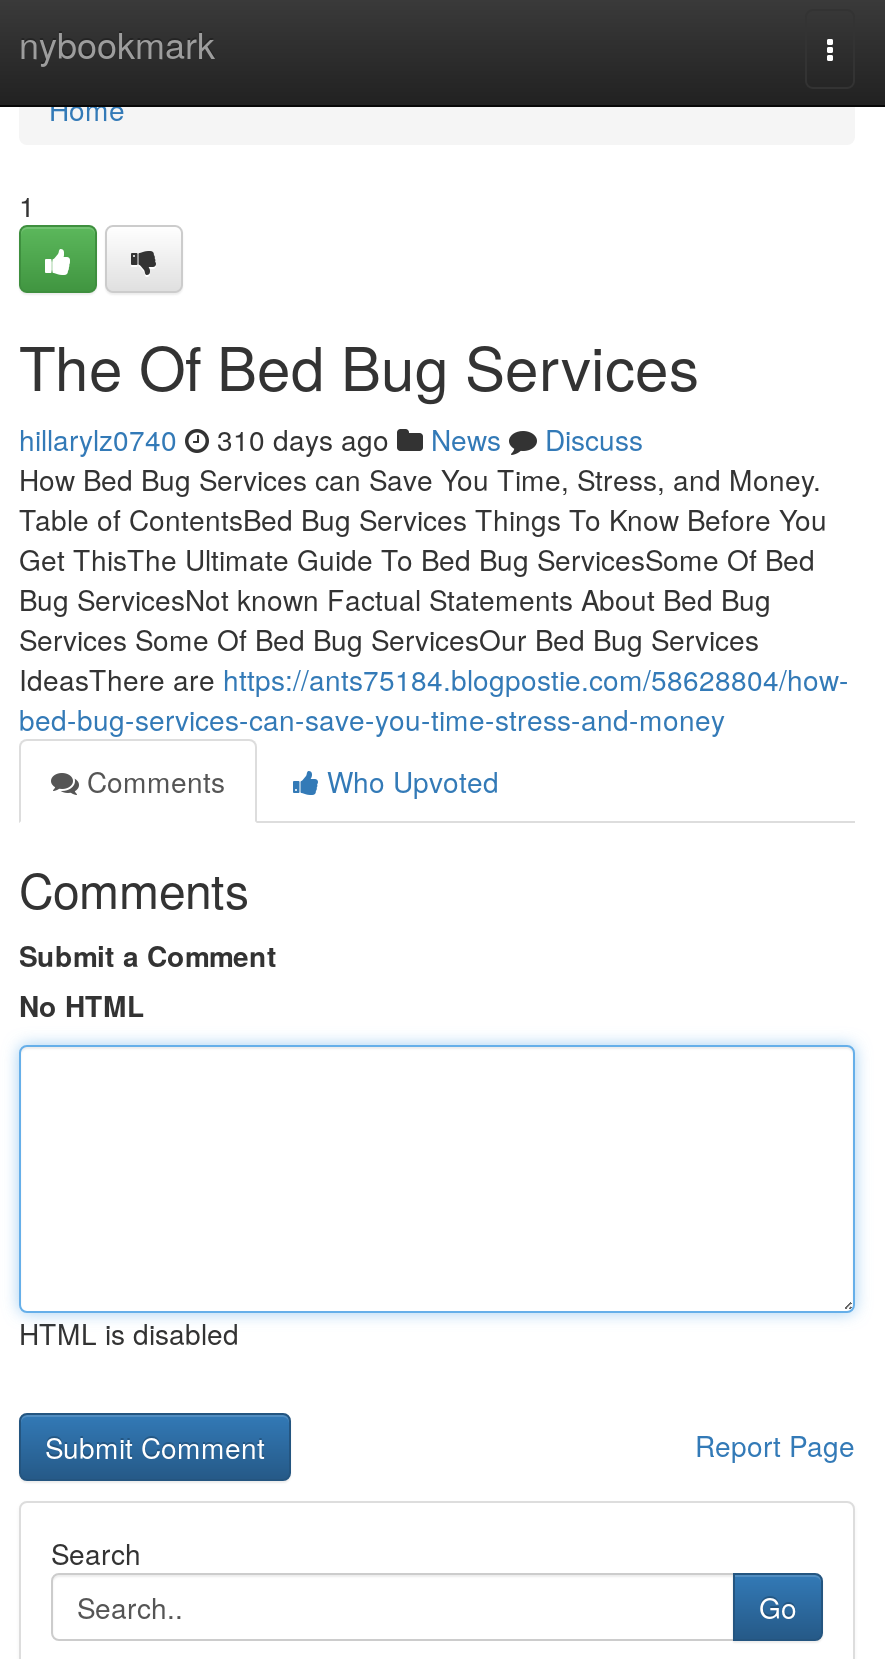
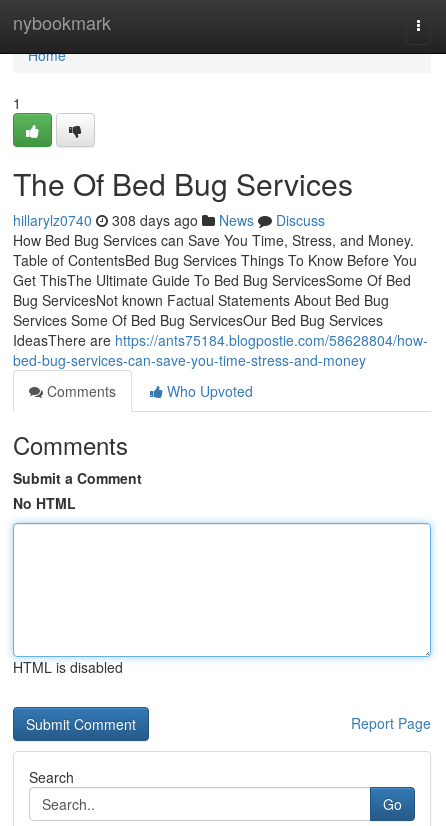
- hillarylz0740 310 days ago News Discuss
+ hillarylz0740 308 days ago News Discuss
